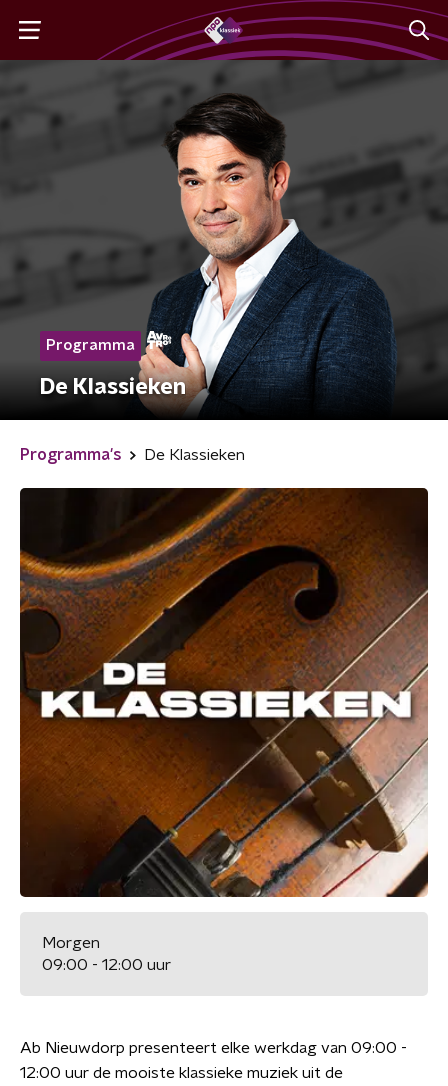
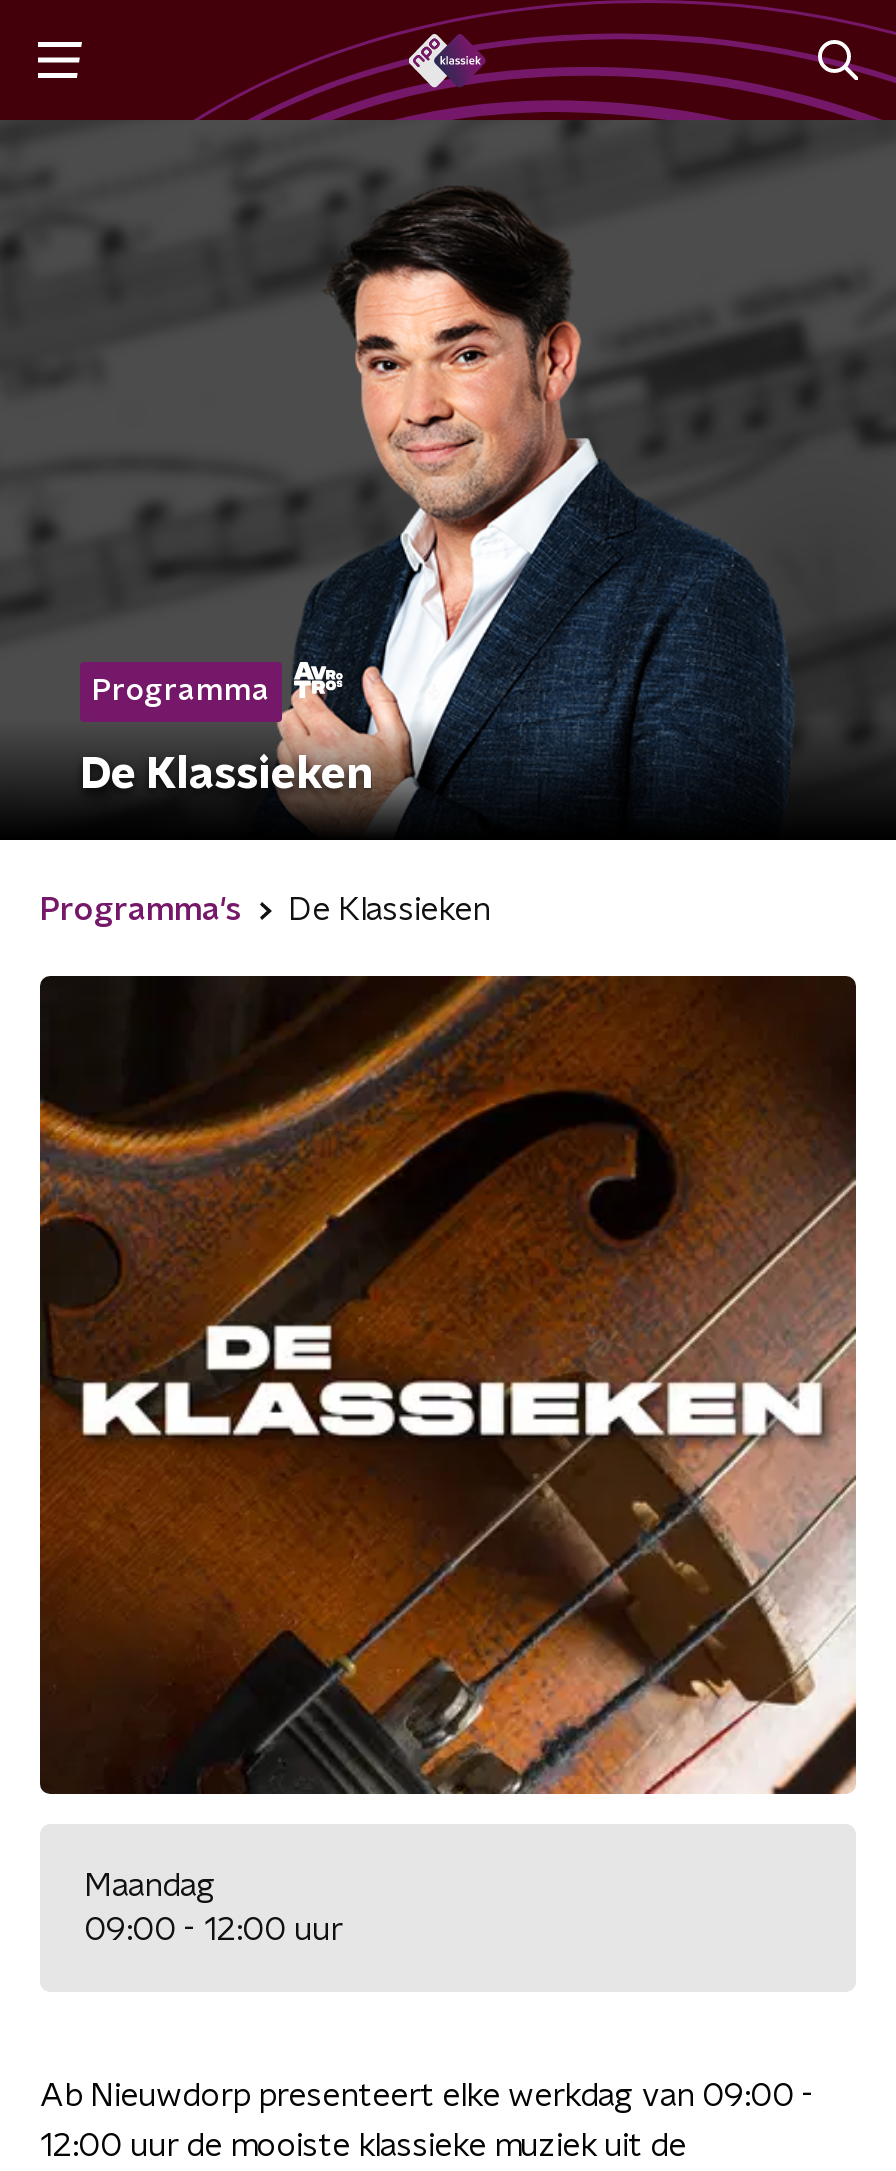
- Morgen
+ Maandag
